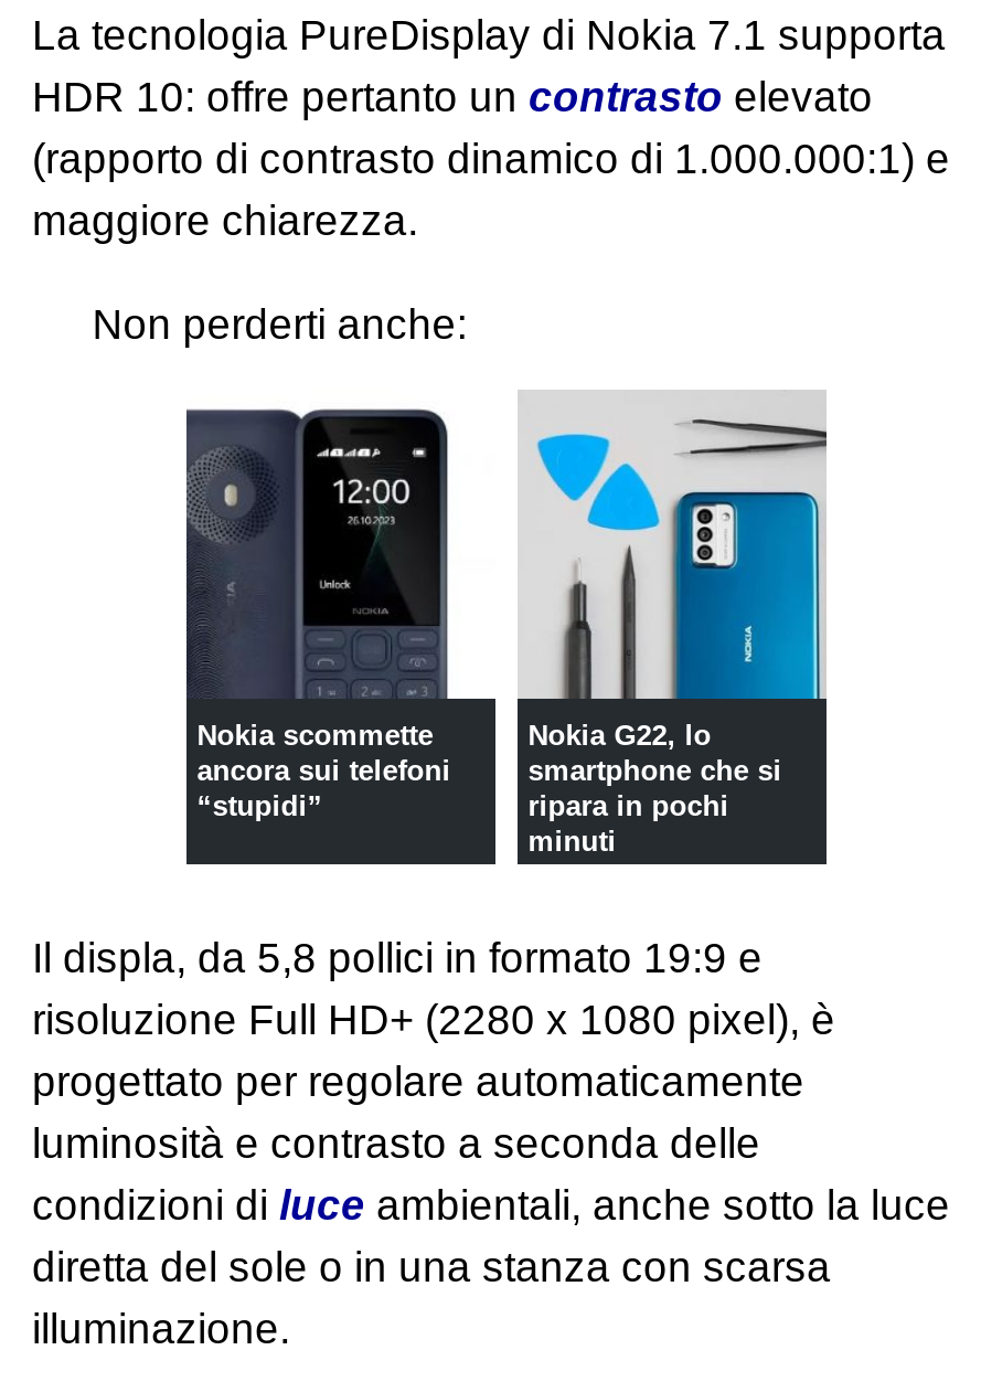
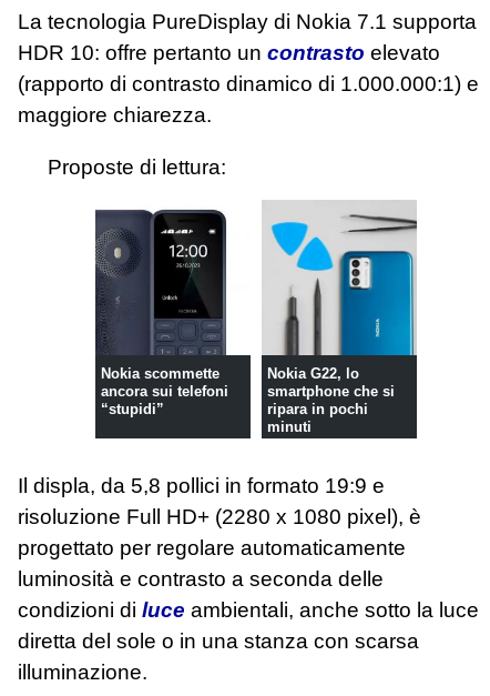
- Non perderti anche:
+ Proposte di lettura:
